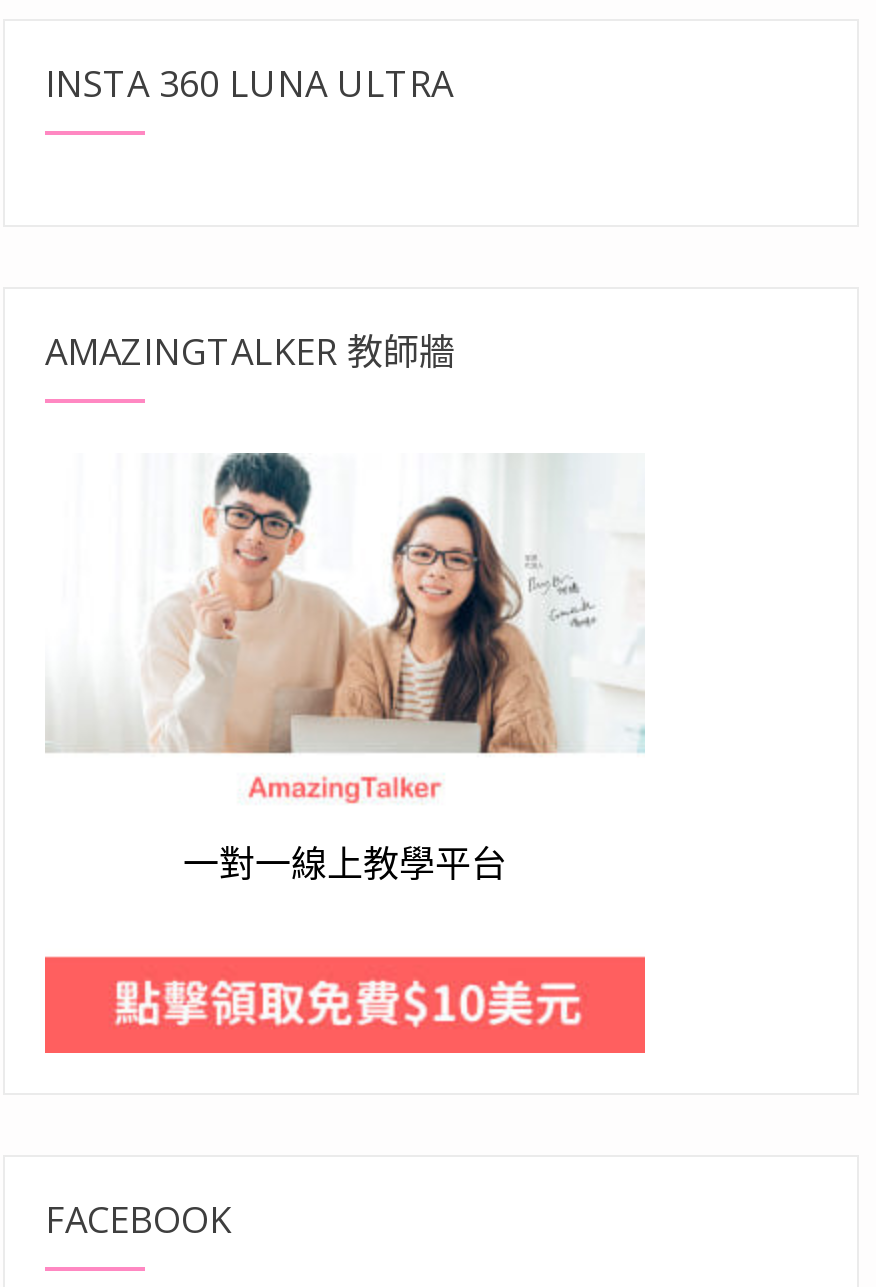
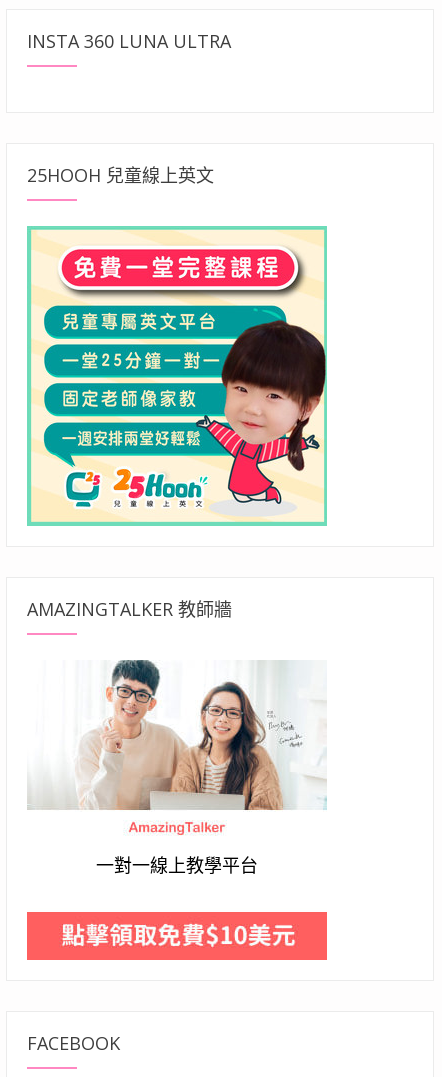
+ [image]

+ 25HOOH 兒童線上英文
